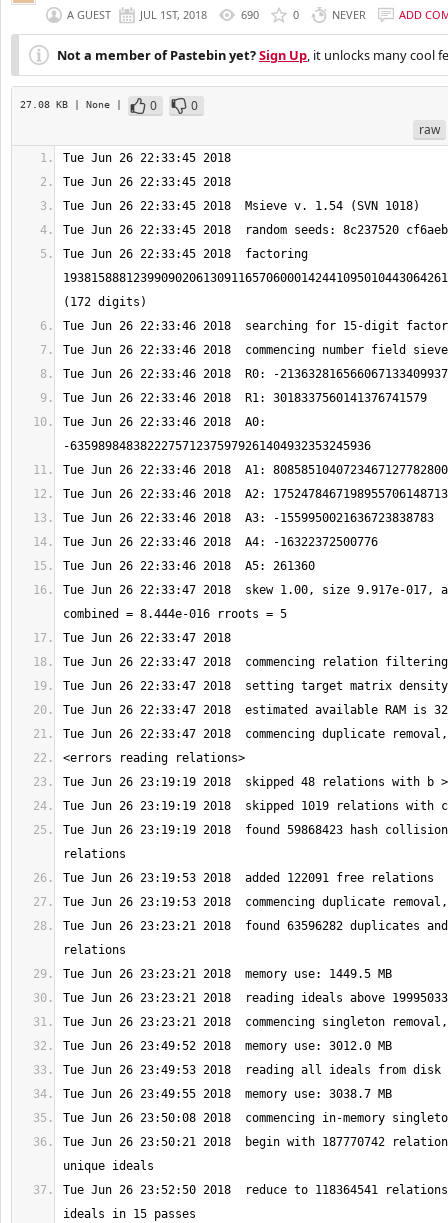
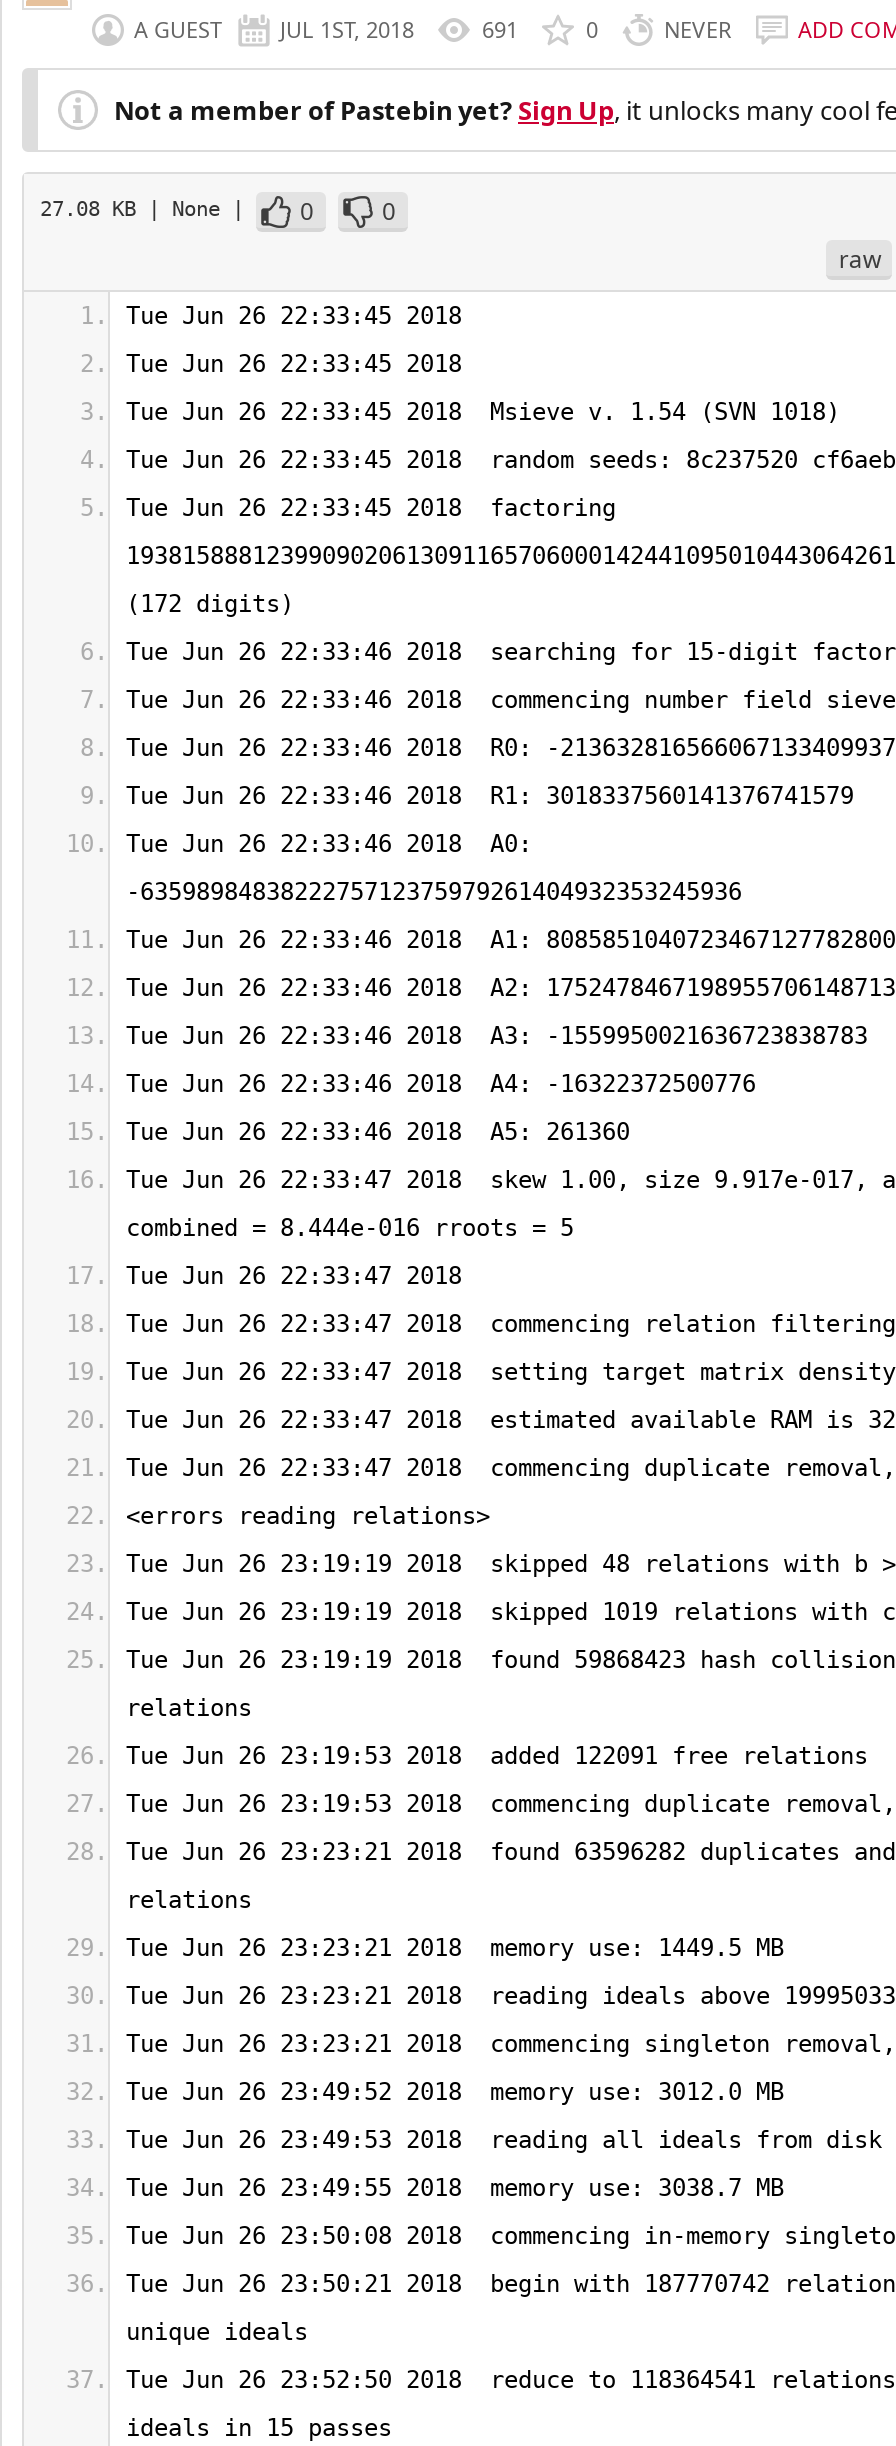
- 690
+ 691
